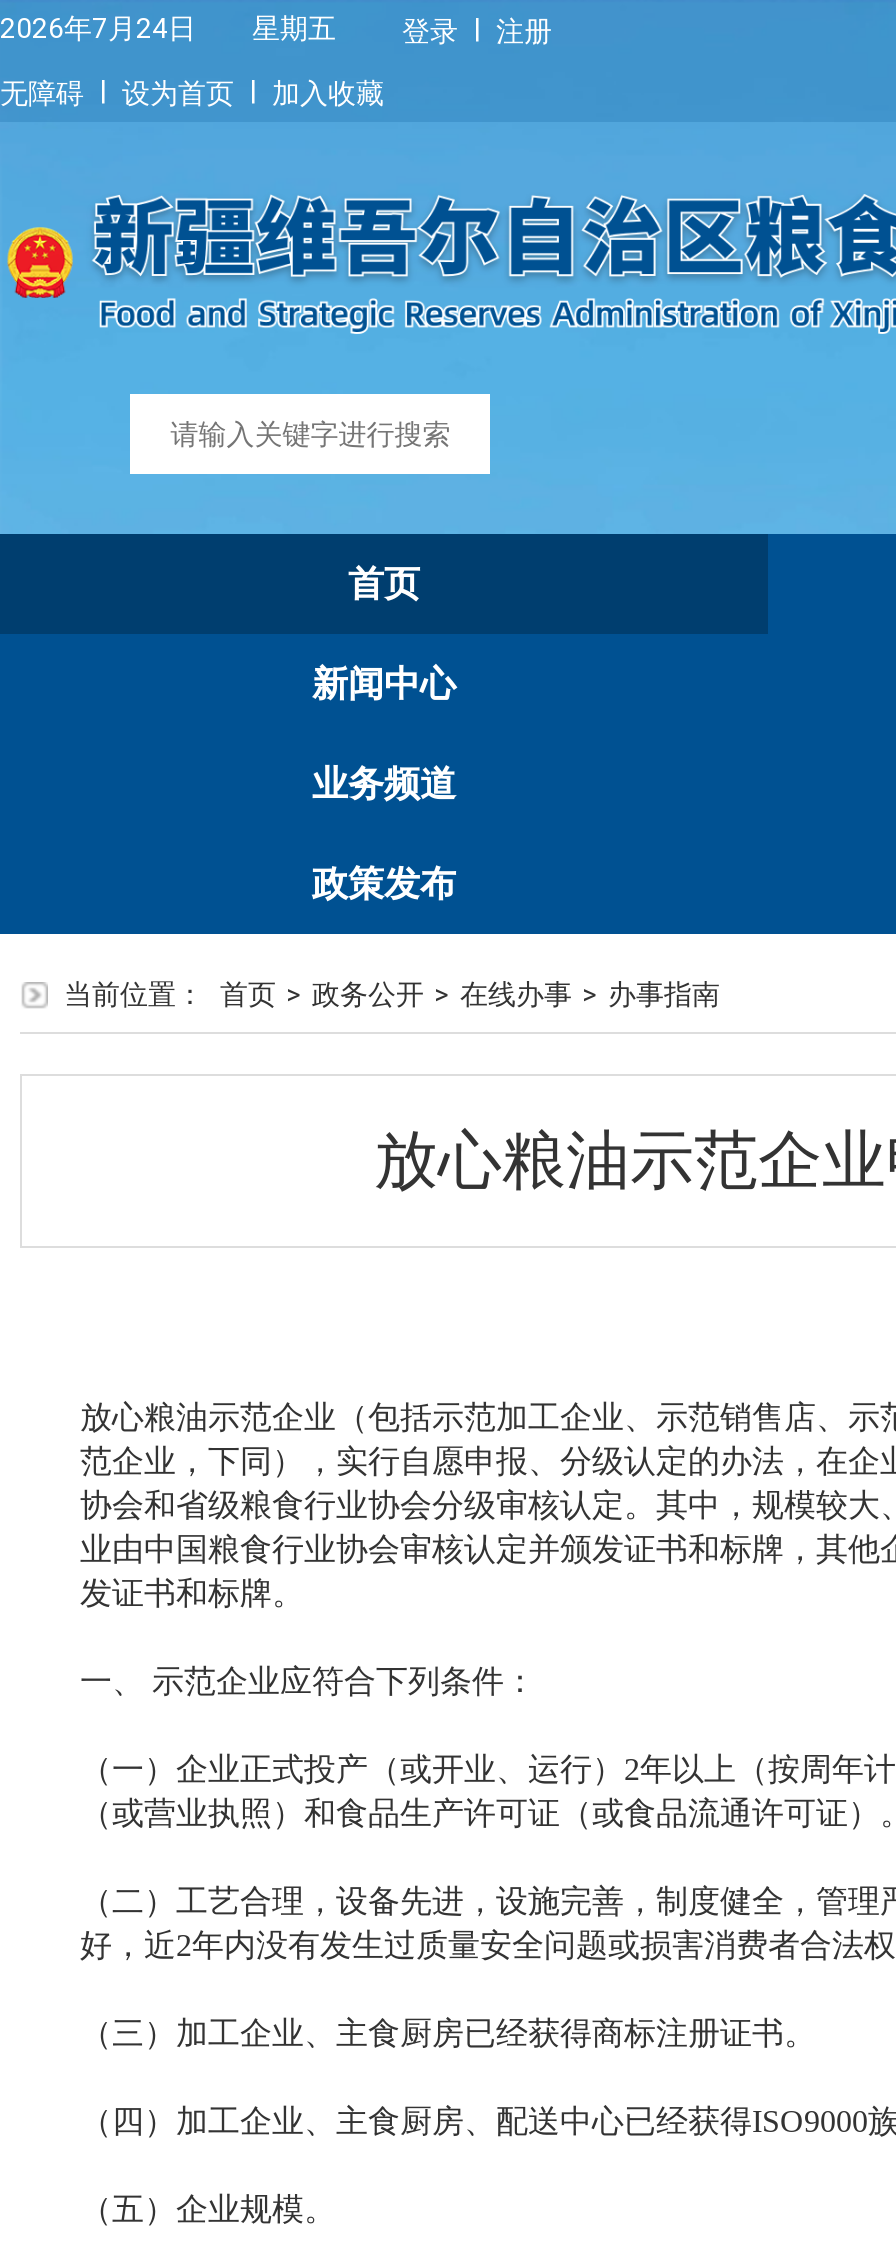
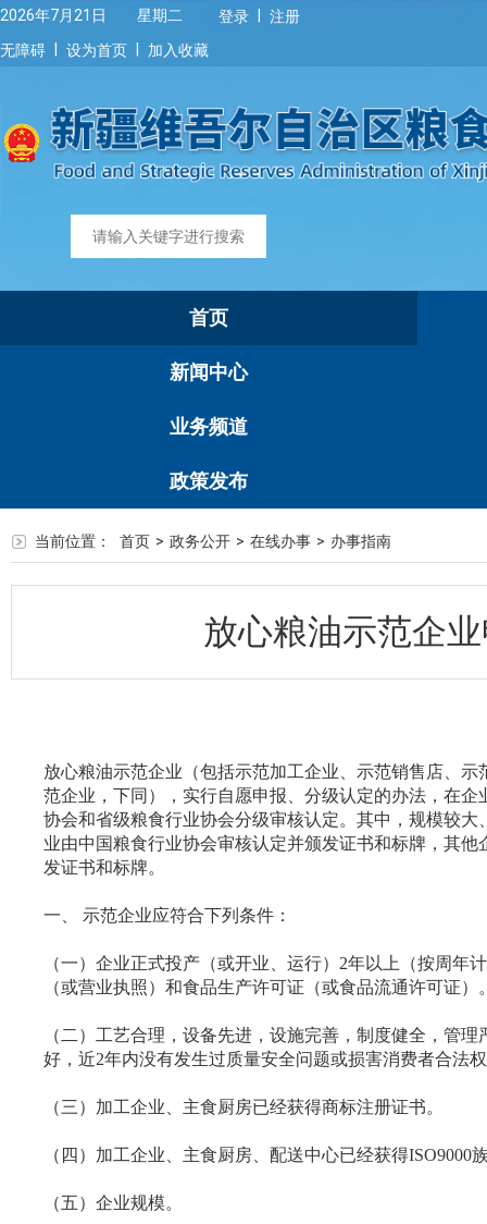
- 2026年7月24日 星期五
+ 2026年7月21日 星期二
